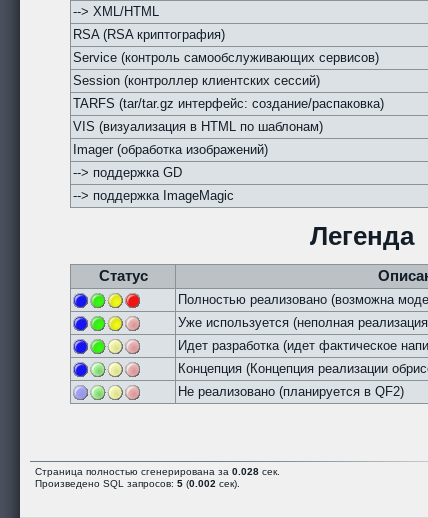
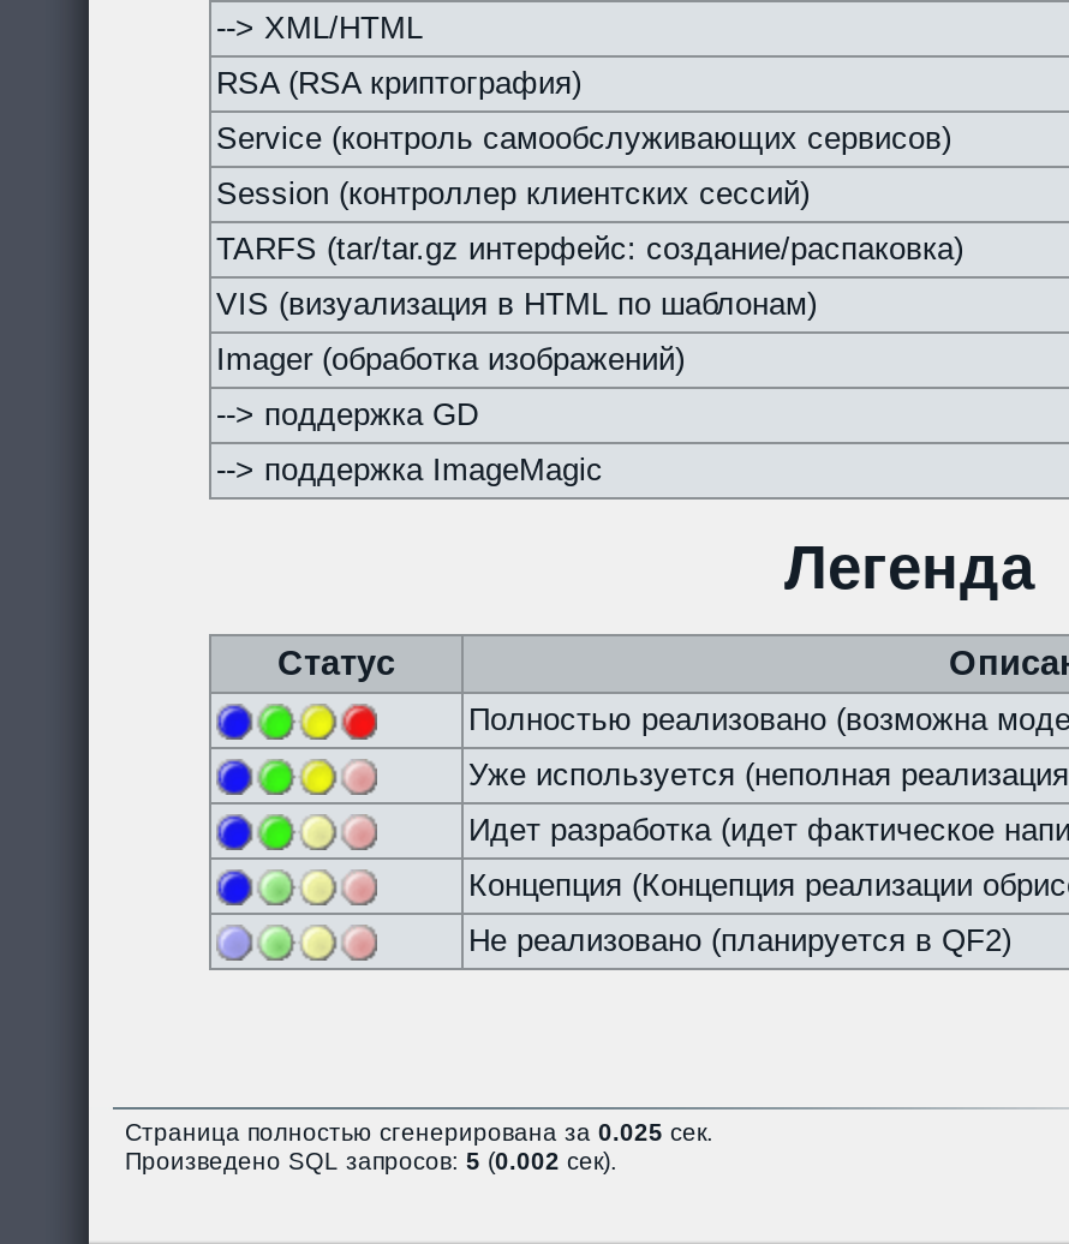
- Страница полностью сгенерирована за 0.028 сек.
+ Страница полностью сгенерирована за 0.025 сек.
